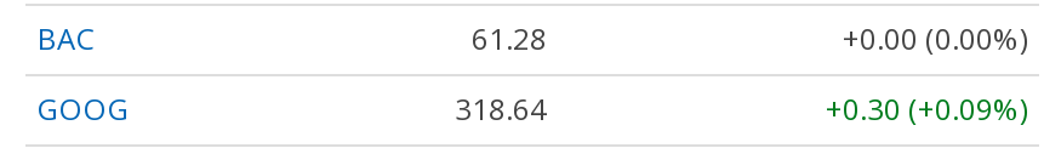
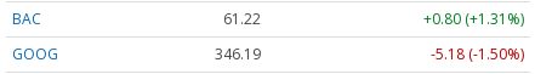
- 61.28
+ 61.22

- +0.00 (0.00%)
+ +0.80 (+1.31%)

- 318.64
+ 346.19

- +0.30 (+0.09%)
+ -5.18 (-1.50%)
